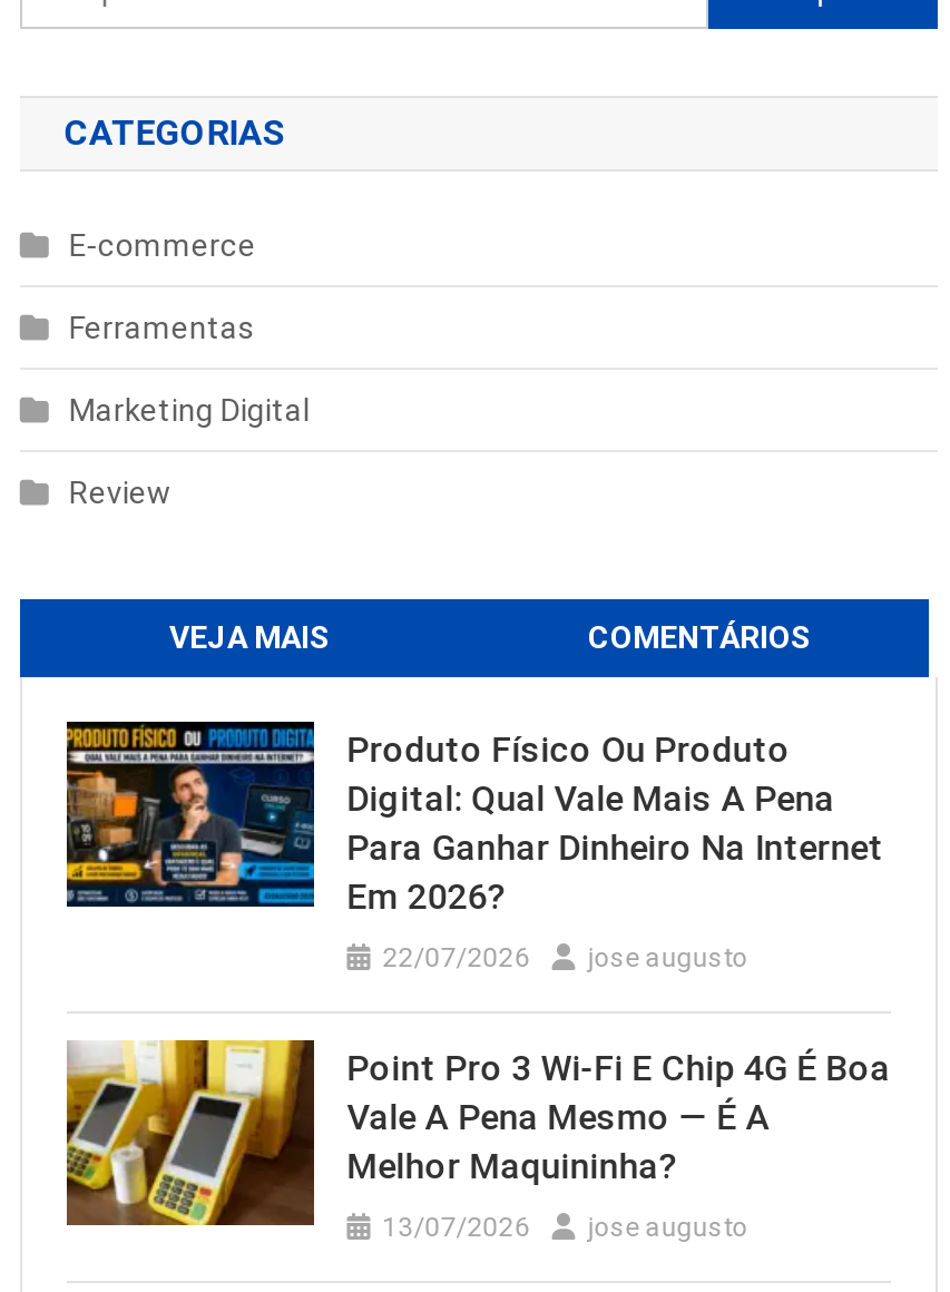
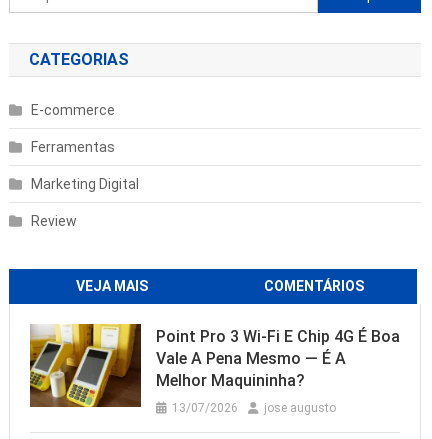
- [image]
- Produto Físico Ou Produto
- Digital: Qual Vale Mais A Pena
- Para Ganhar Dinheiro Na Internet
- Em 2026?
- 22/07/2026
- jose augusto
